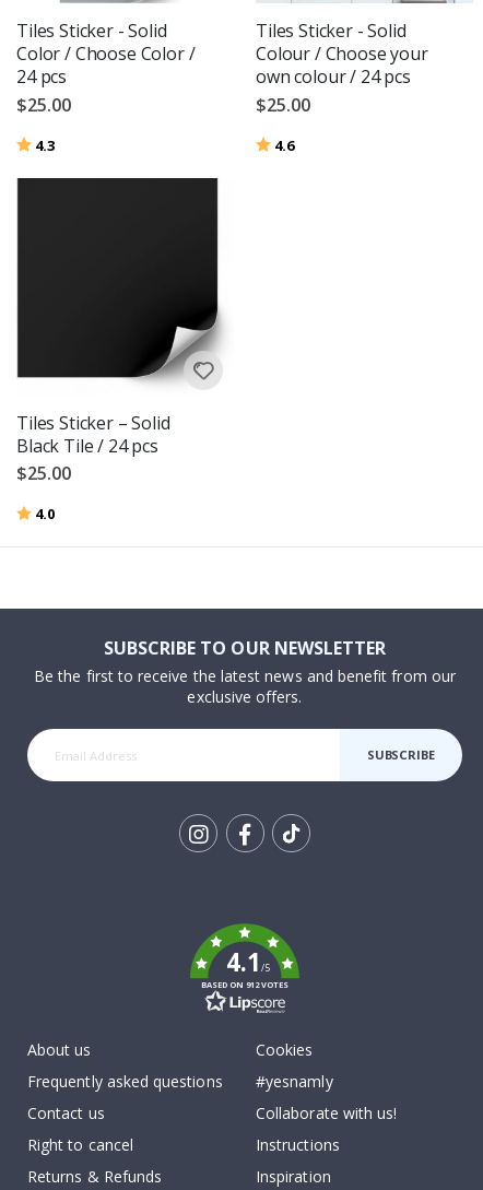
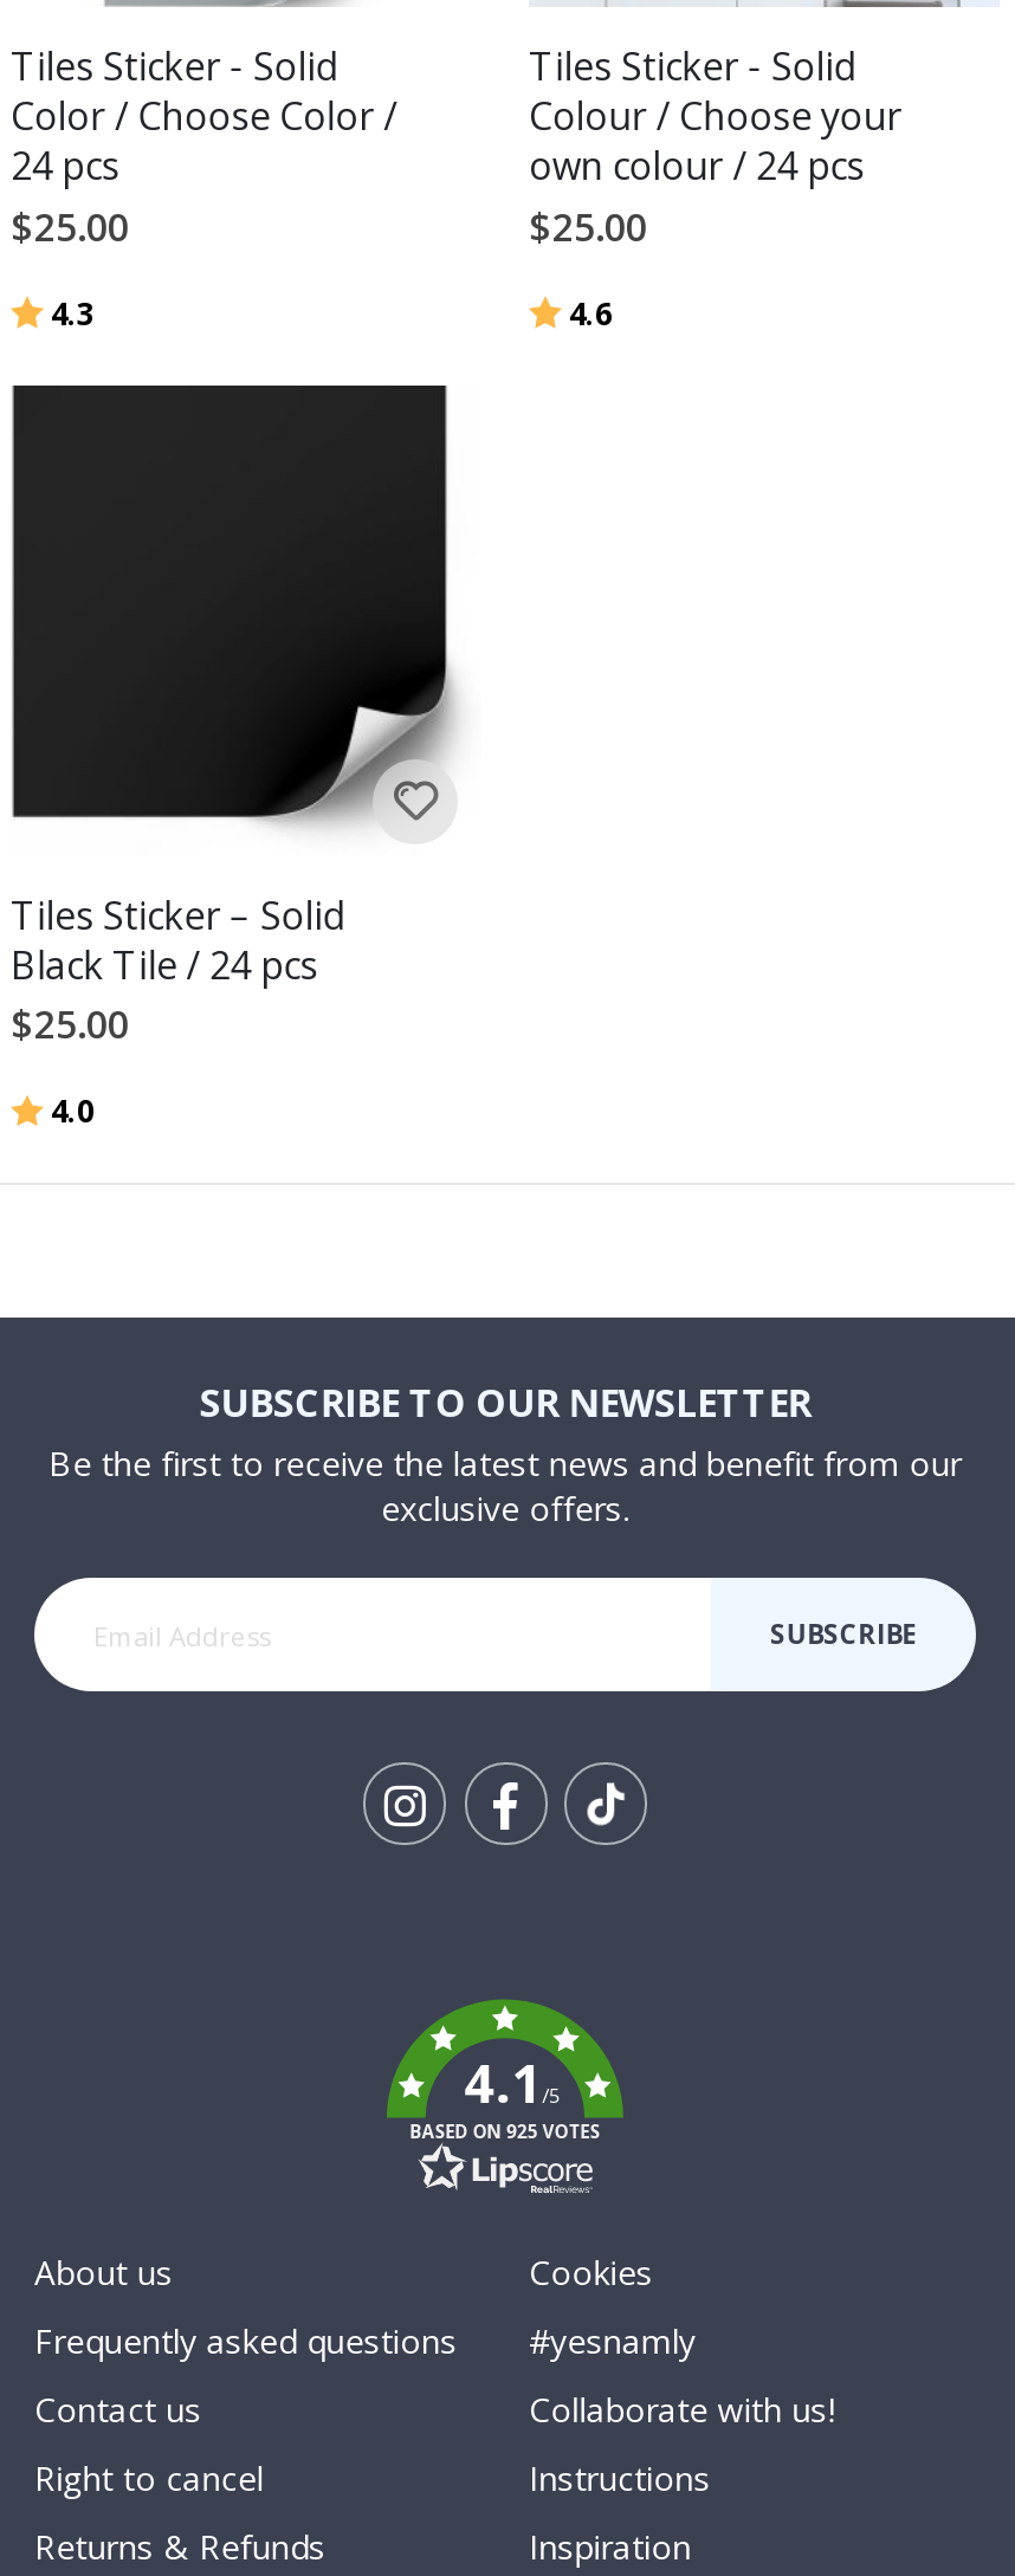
- BASED ON 912 VOTES
+ BASED ON 925 VOTES
